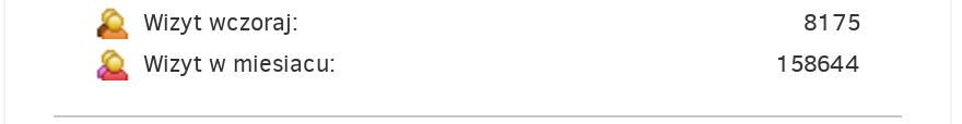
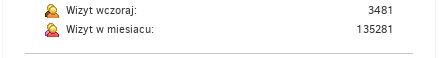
- 8175
+ 3481

- 158644
+ 135281
